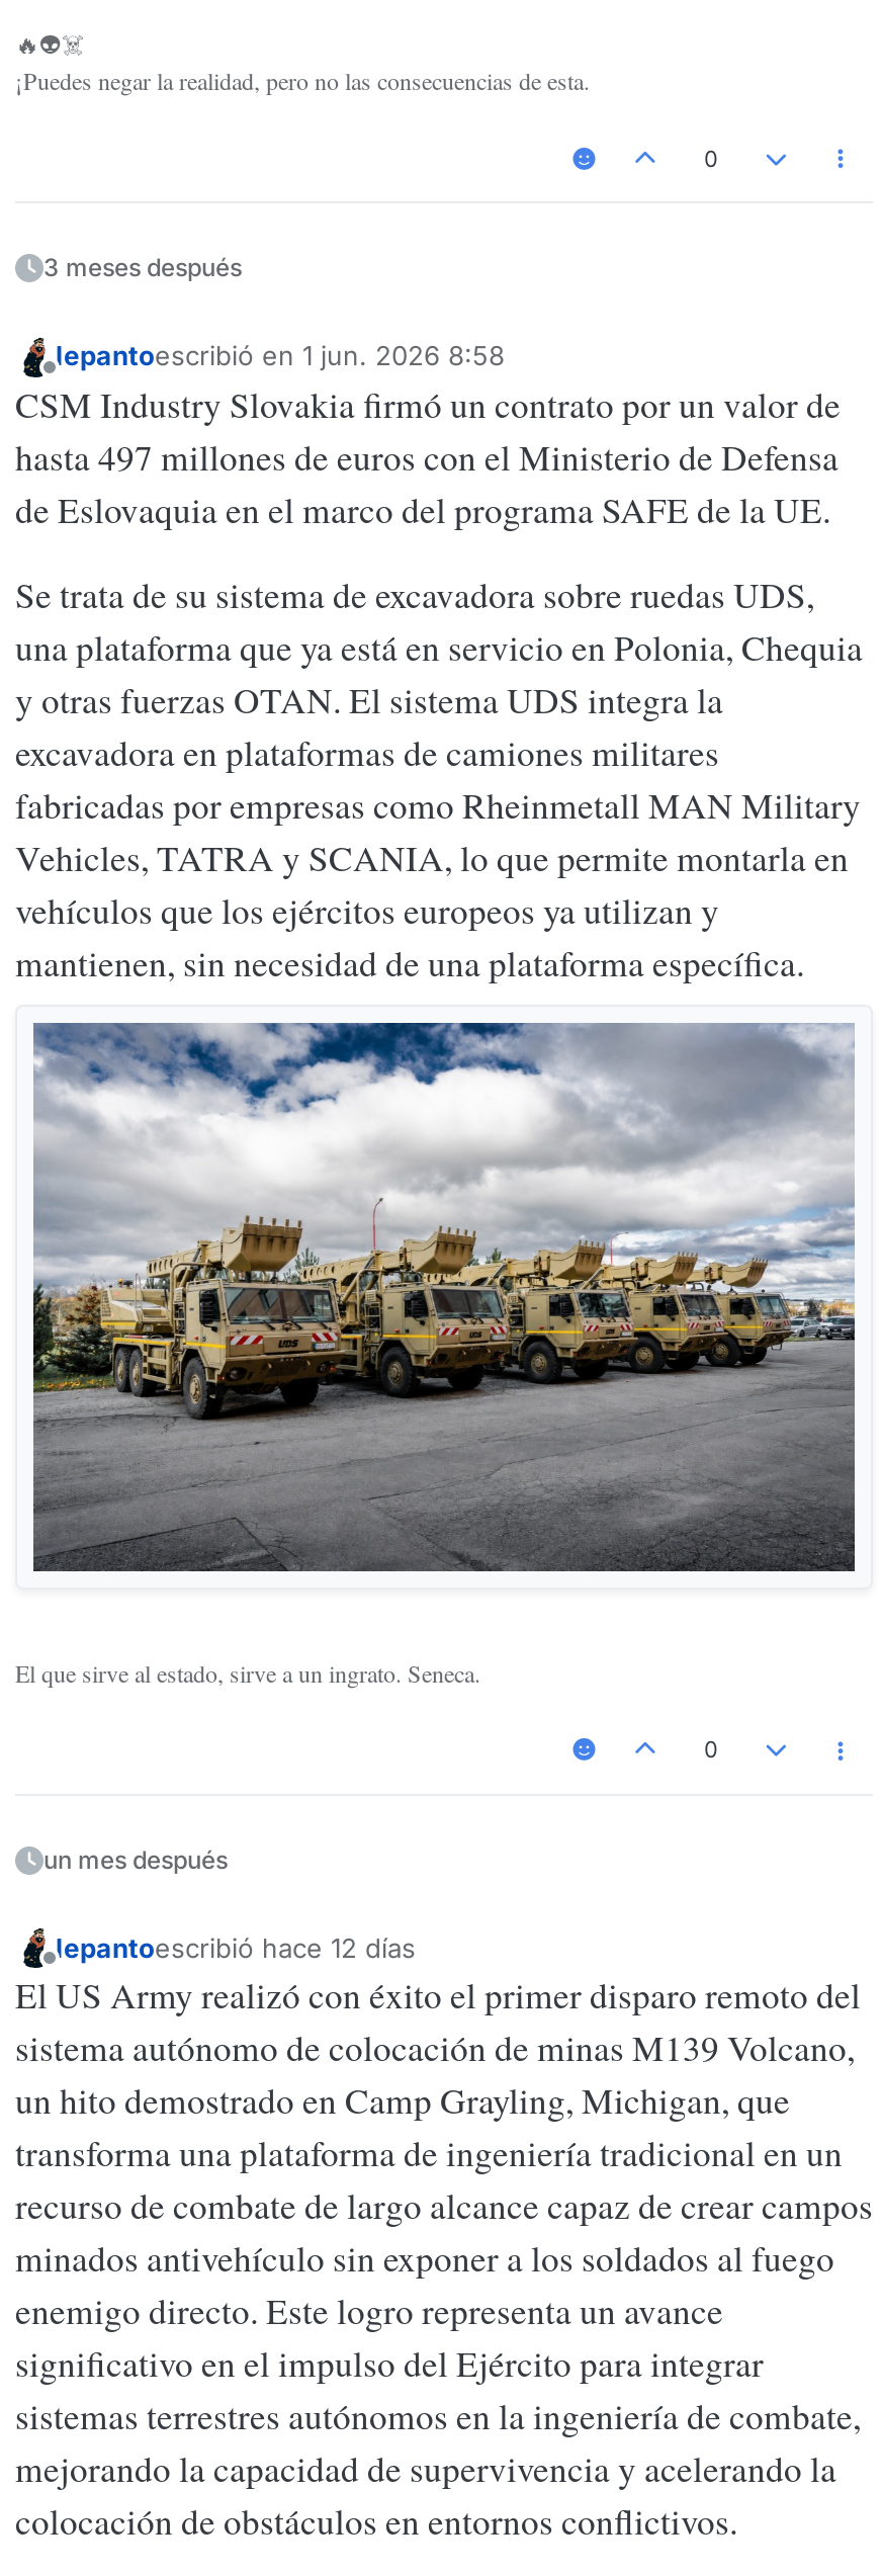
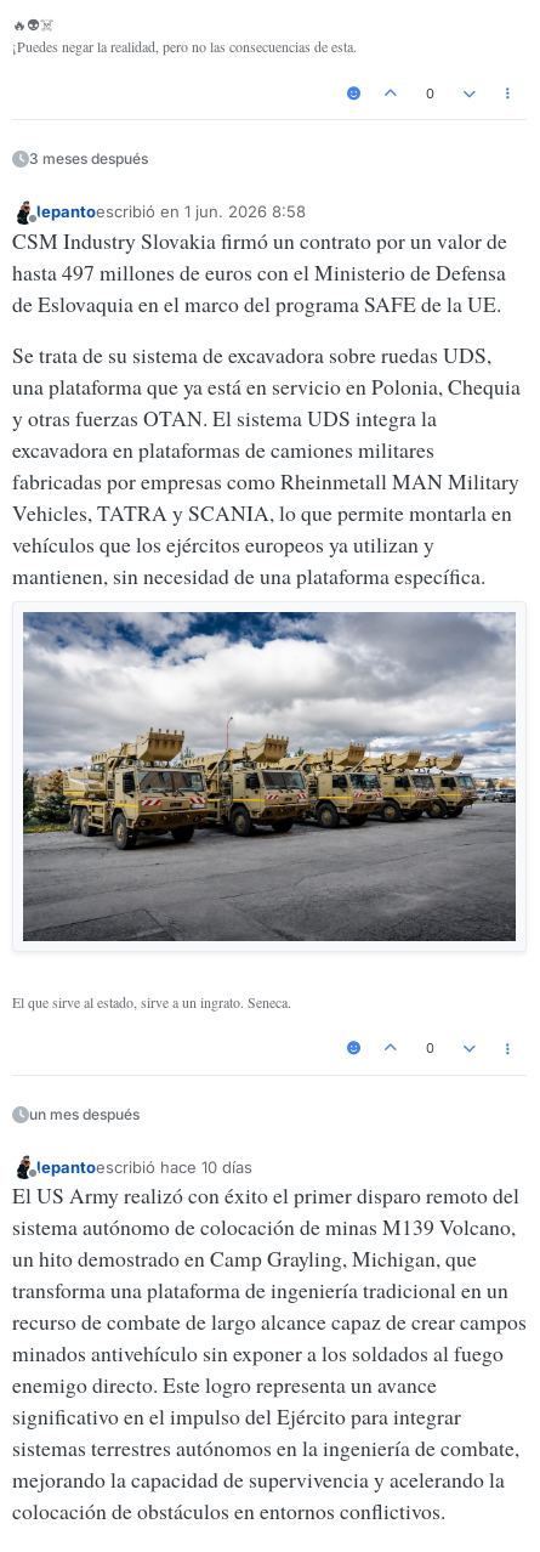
- lepantoescribió hace 12 días
+ lepantoescribió hace 10 días
